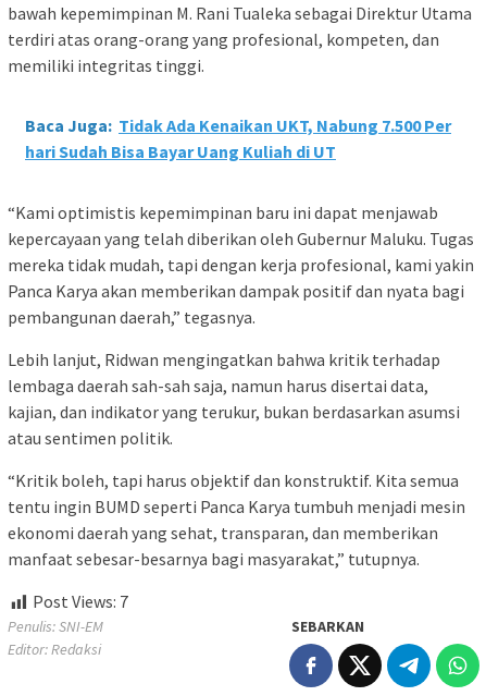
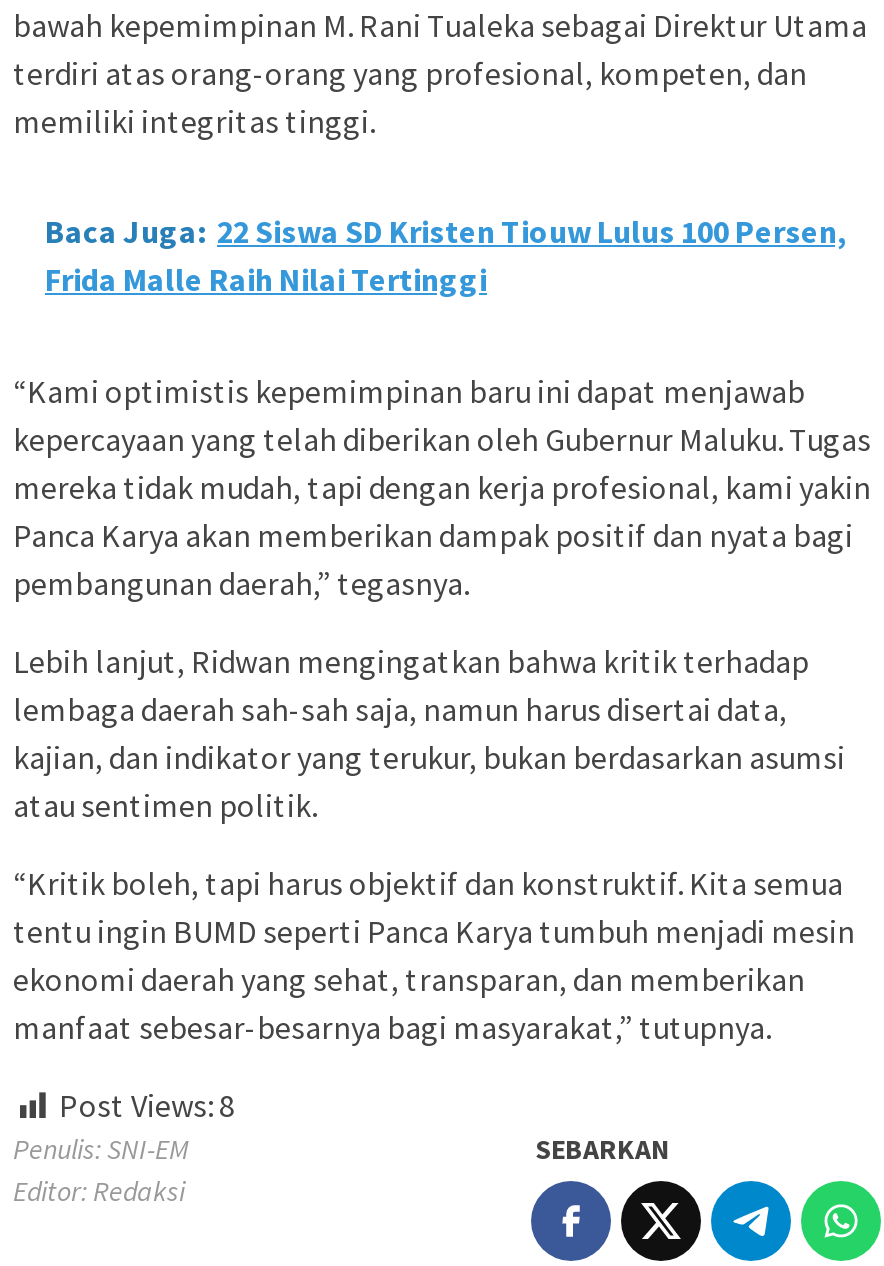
- Baca Juga: Tidak Ada Kenaikan UKT, Nabung 7.500 Per
- hari Sudah Bisa Bayar Uang Kuliah di UT
+ Baca Juga: 22 Siswa SD Kristen Tiouw Lulus 100 Persen,
+ Frida Malle Raih Nilai Tertinggi

- Post Views: 7
+ Post Views: 8
